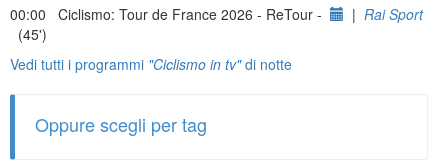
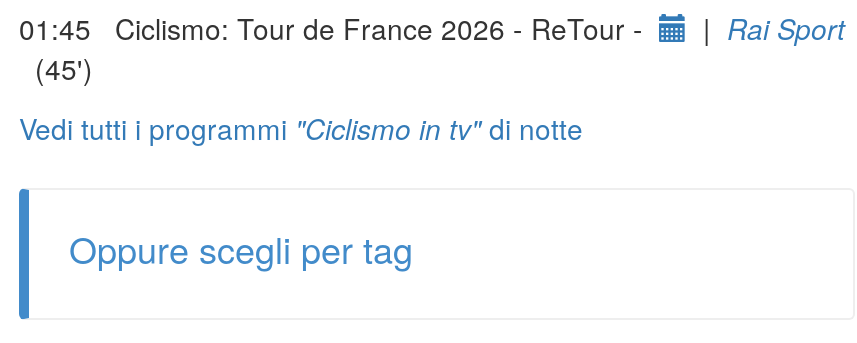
- 00:00 Ciclismo: Tour de France 2026 - ReTour -
+ 01:45 Ciclismo: Tour de France 2026 - ReTour -
